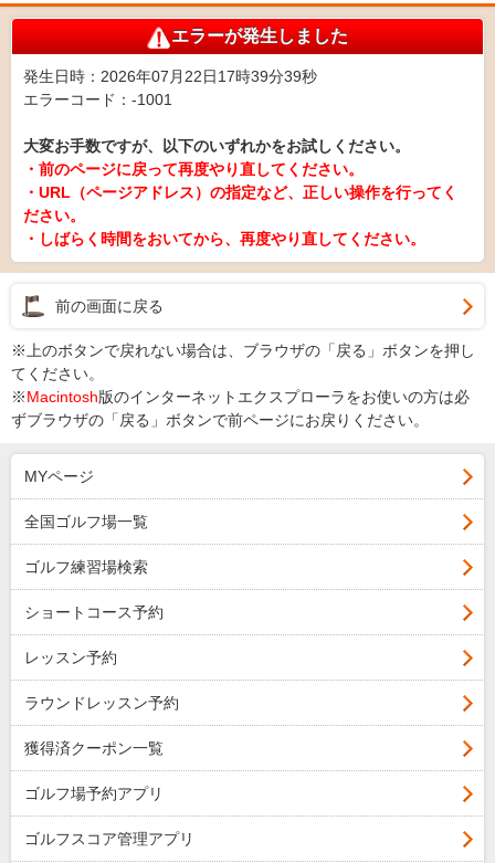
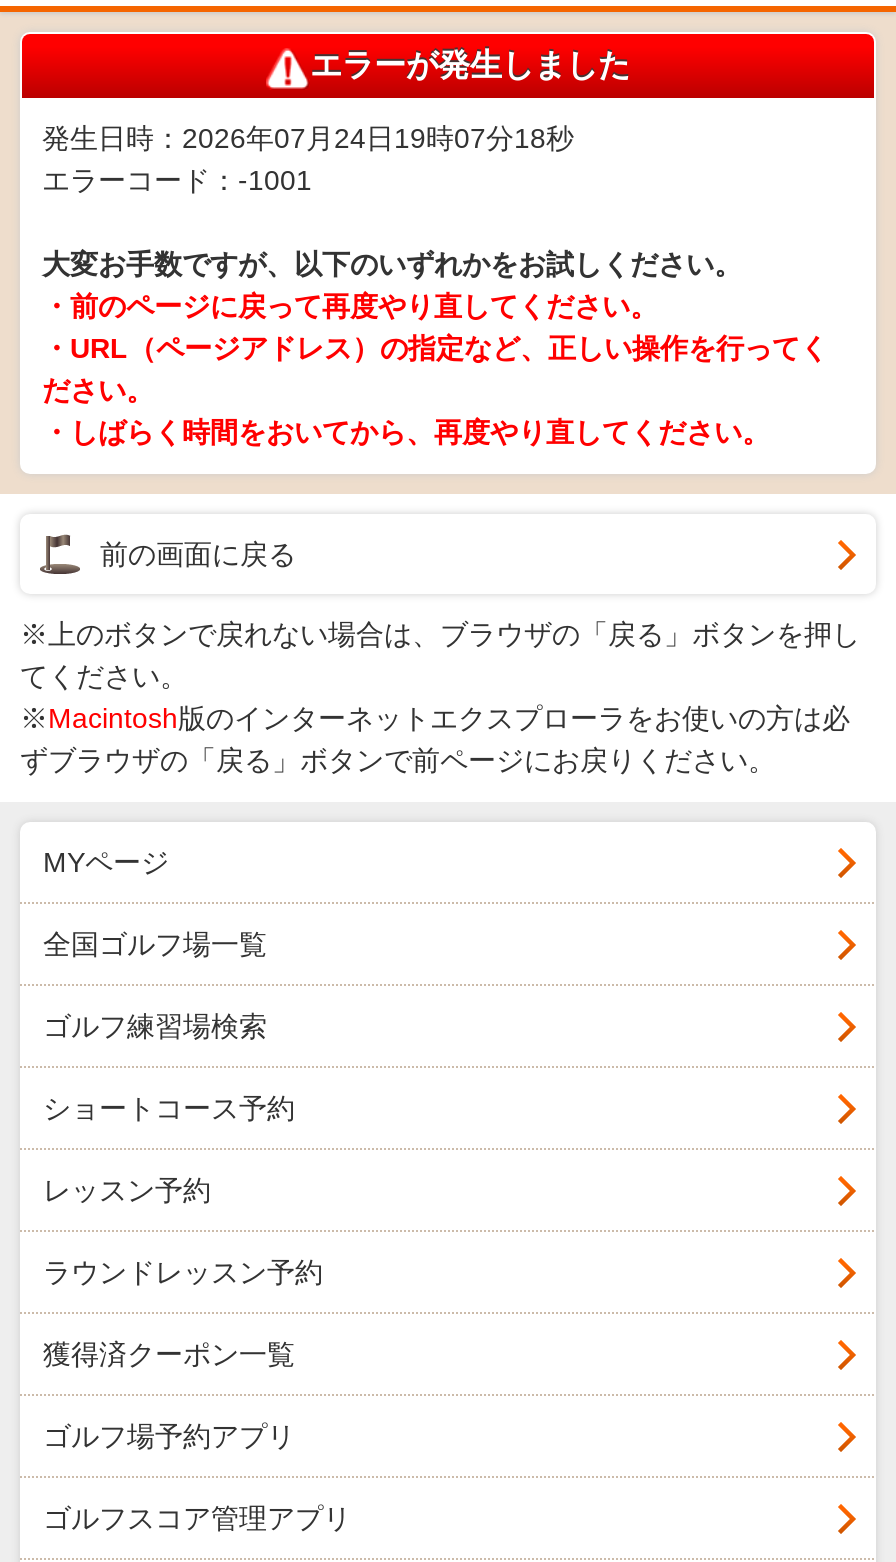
- 発生日時：2026年07月22日17時39分39秒
+ 発生日時：2026年07月24日19時07分18秒
